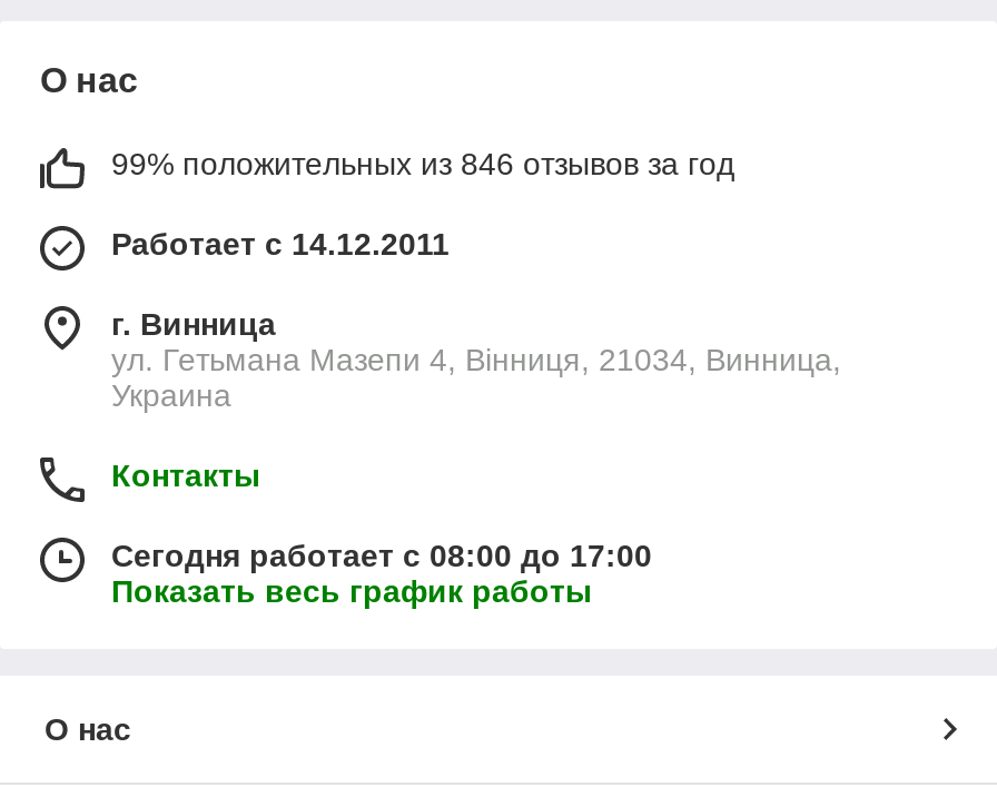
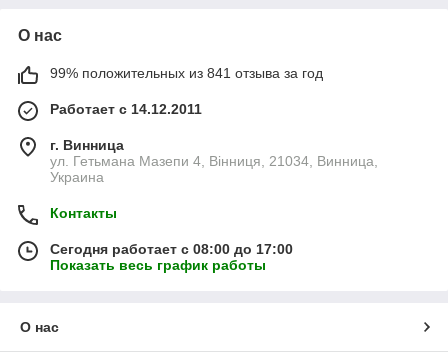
- 99% положительных из 846 отзывов за год
+ 99% положительных из 841 отзыва за год
